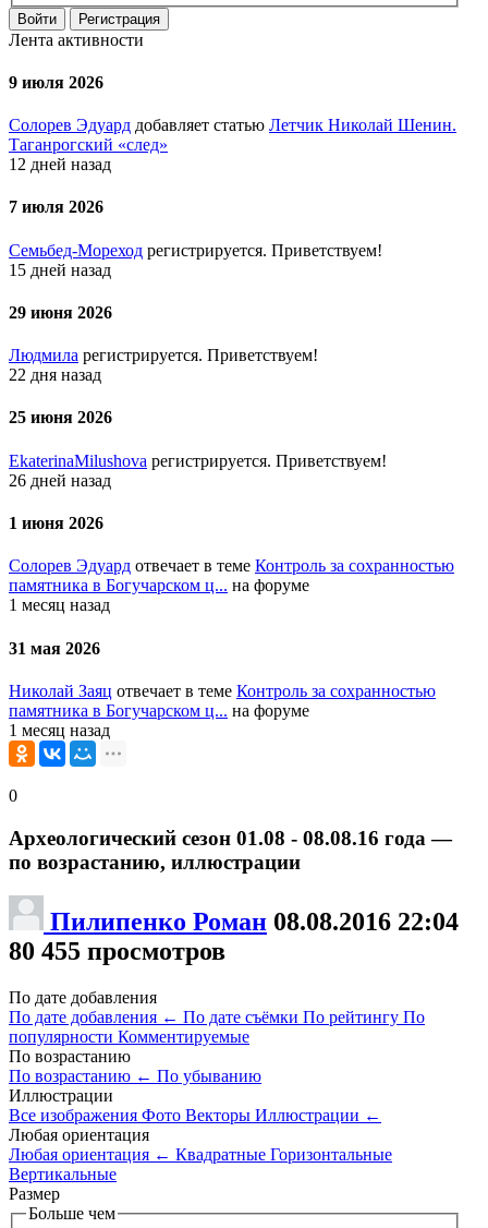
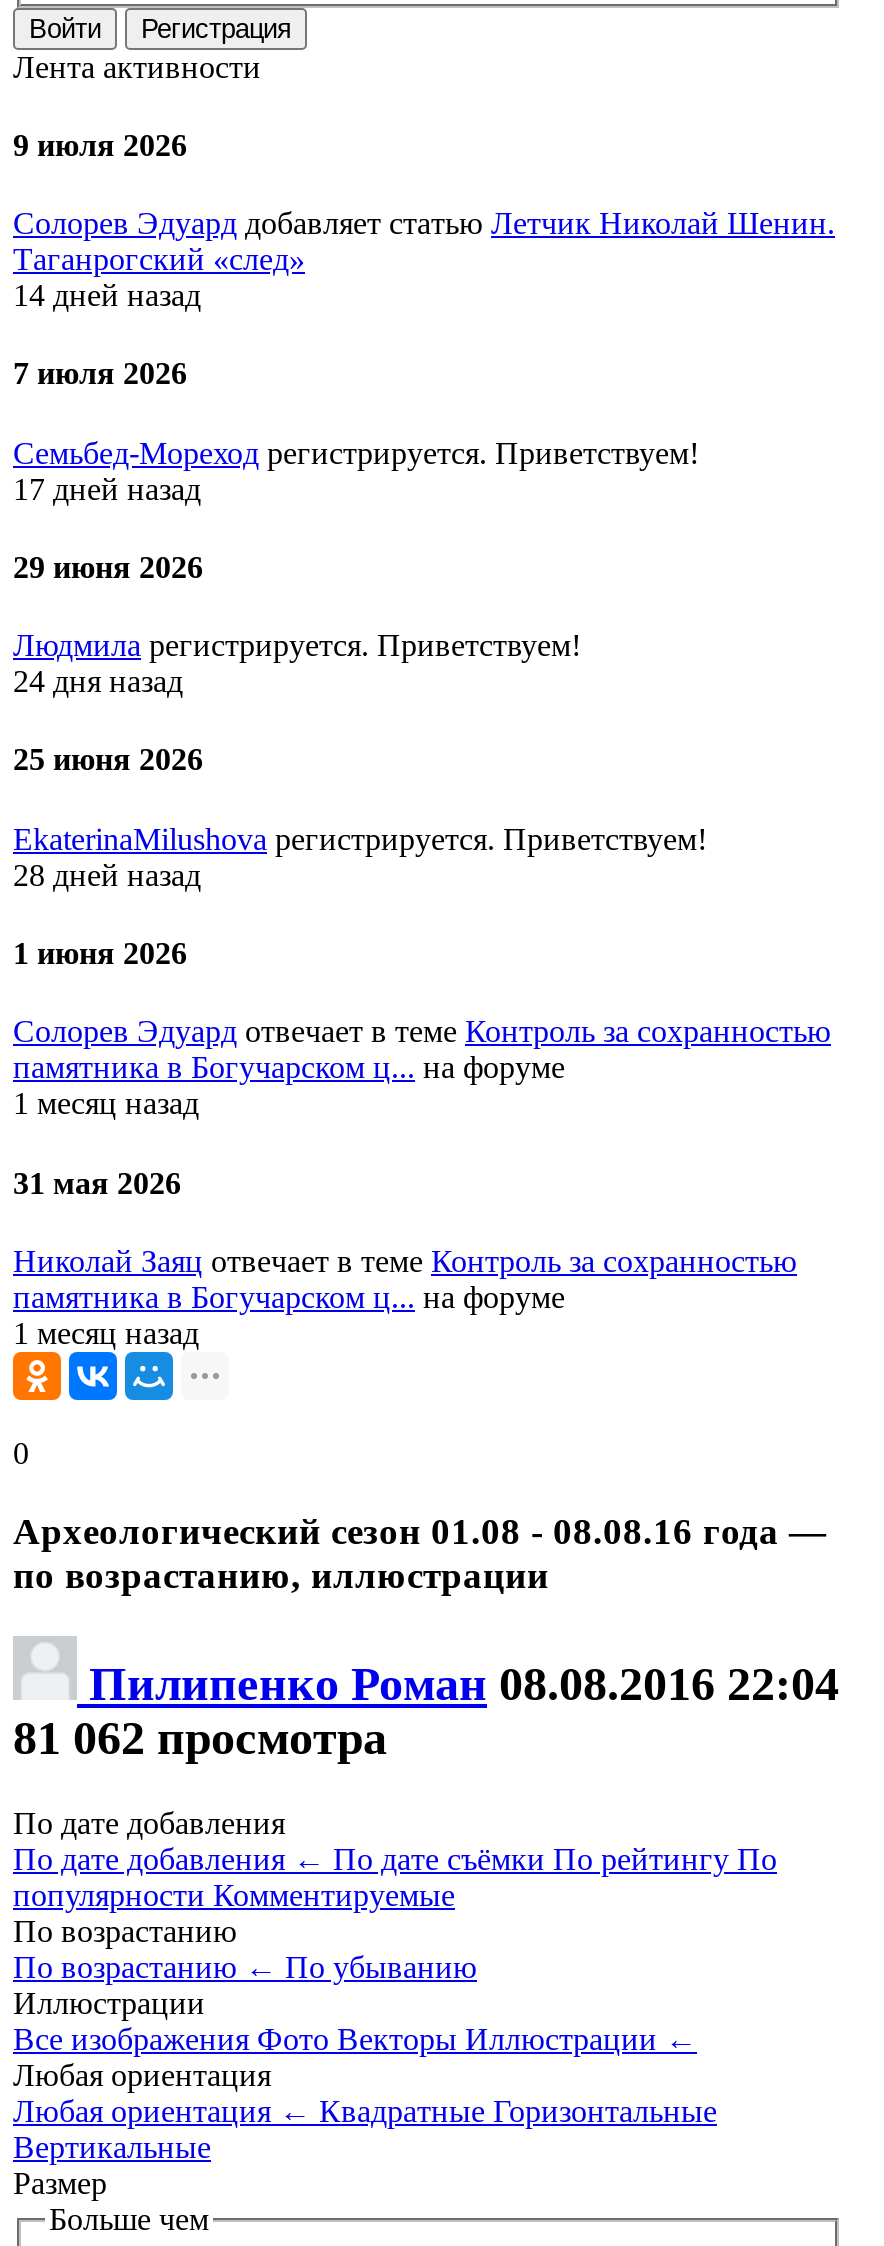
- 12 дней назад
+ 14 дней назад

- 15 дней назад
+ 17 дней назад

- 22 дня назад
+ 24 дня назад

- 26 дней назад
+ 28 дней назад

- 80 455 просмотров
+ 81 062 просмотра
